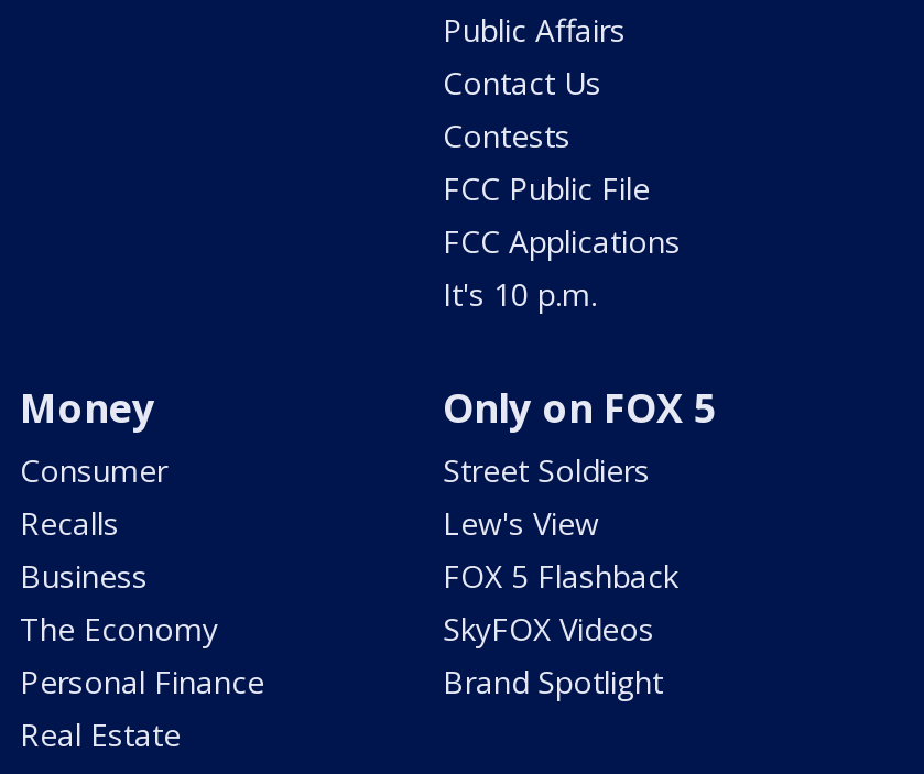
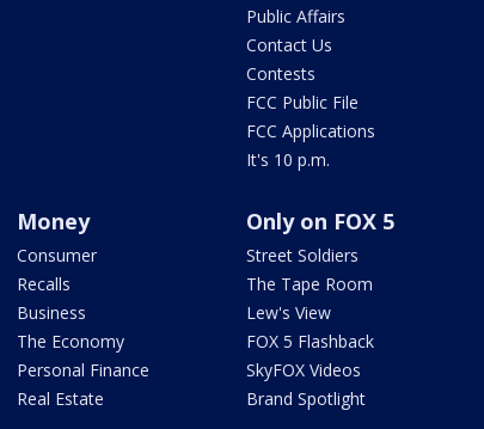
moved down: Lew's View | FOX 5 Flashback | SkyFOX Videos | Brand Spotlight

+ The Tape Room
